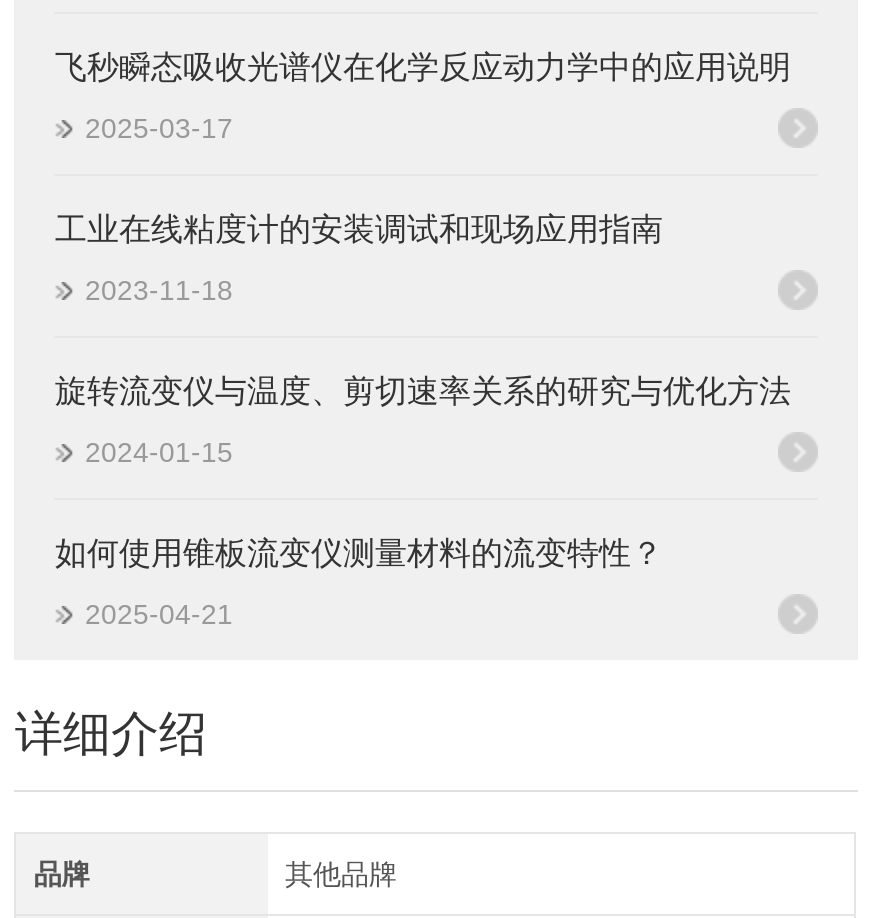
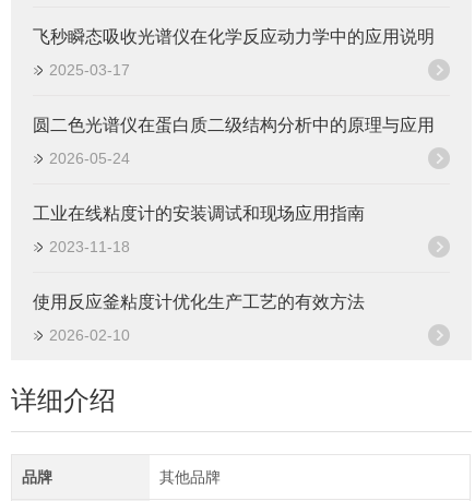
+ 圆二色光谱仪在蛋白质二级结构分析中的原理与应用
+ 2026-05-24

moved down: 工业在线粘度计的安装调试和现场应用指南 | 2023-11-18

- 旋转流变仪与温度、剪切速率关系的研究与优化方法
- 2024-01-15
- 如何使用锥板流变仪测量材料的流变特性？
- 2025-04-21
+ 使用反应釜粘度计优化生产工艺的有效方法
+ 2026-02-10
